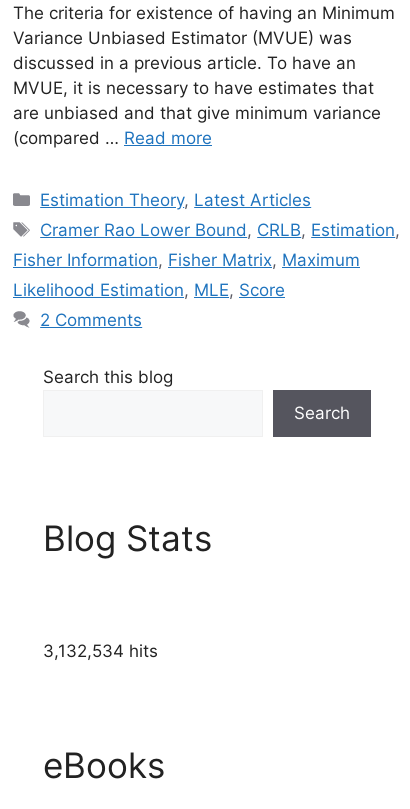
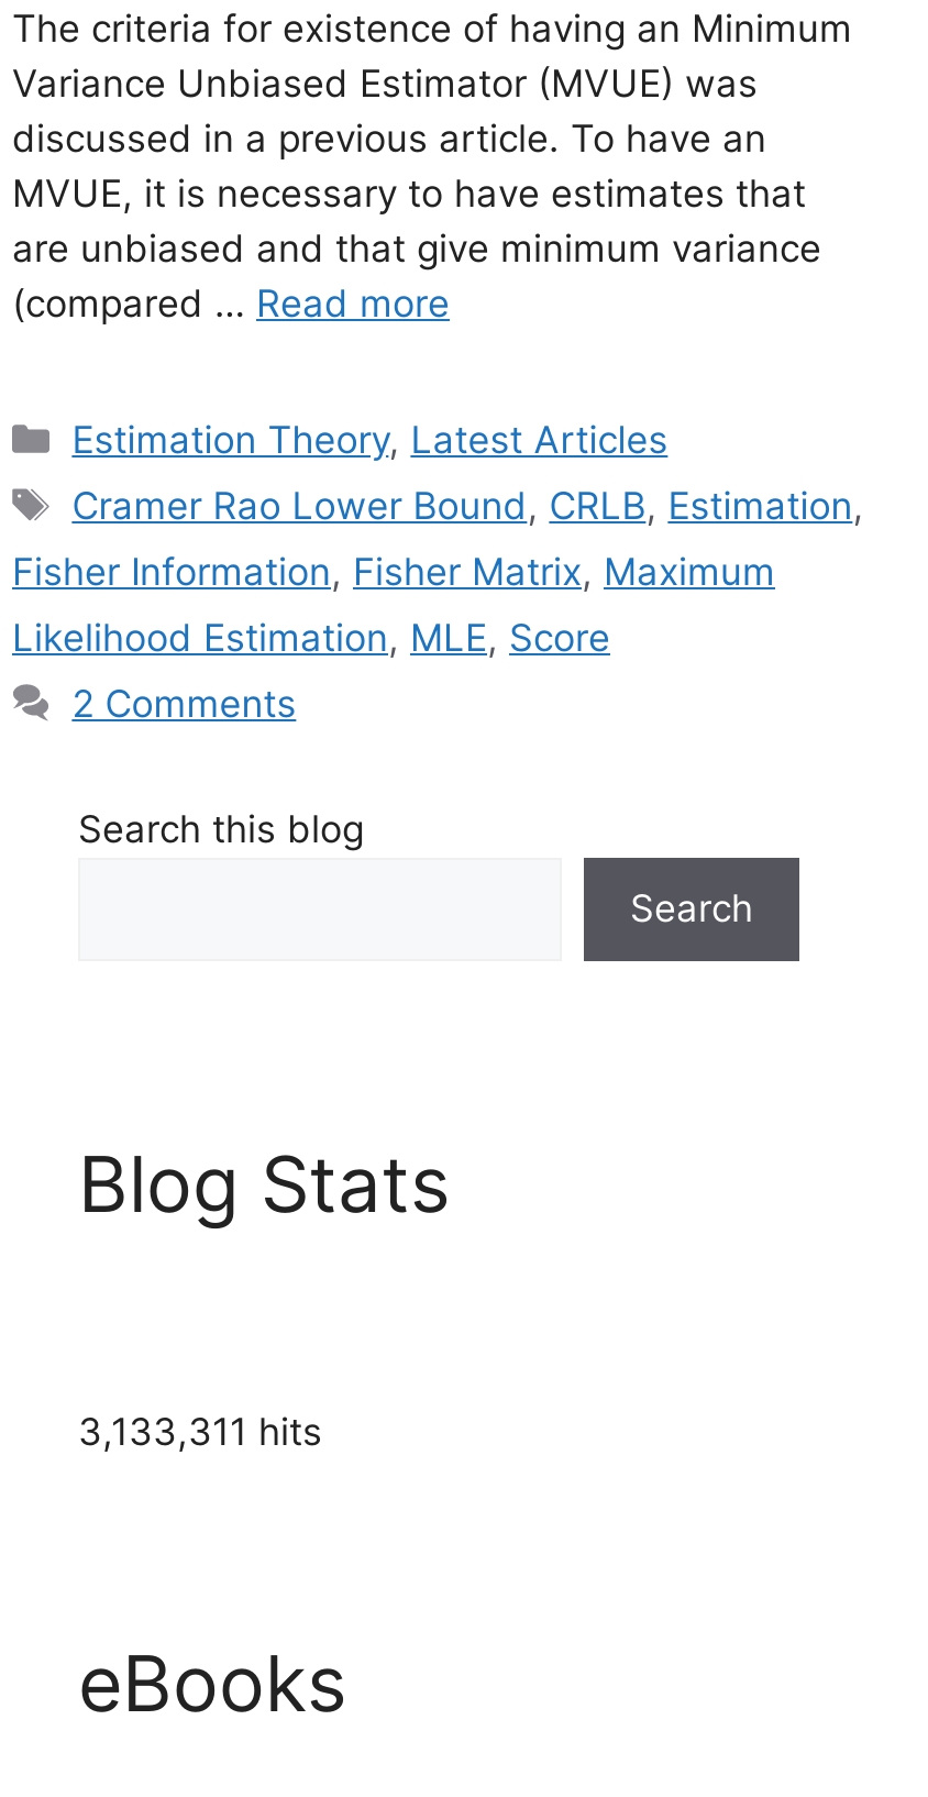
- 3,132,534 hits
+ 3,133,311 hits
